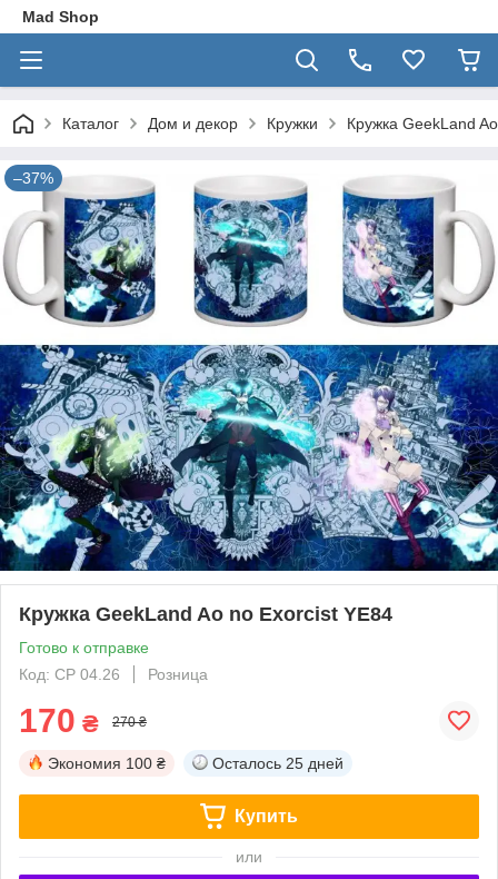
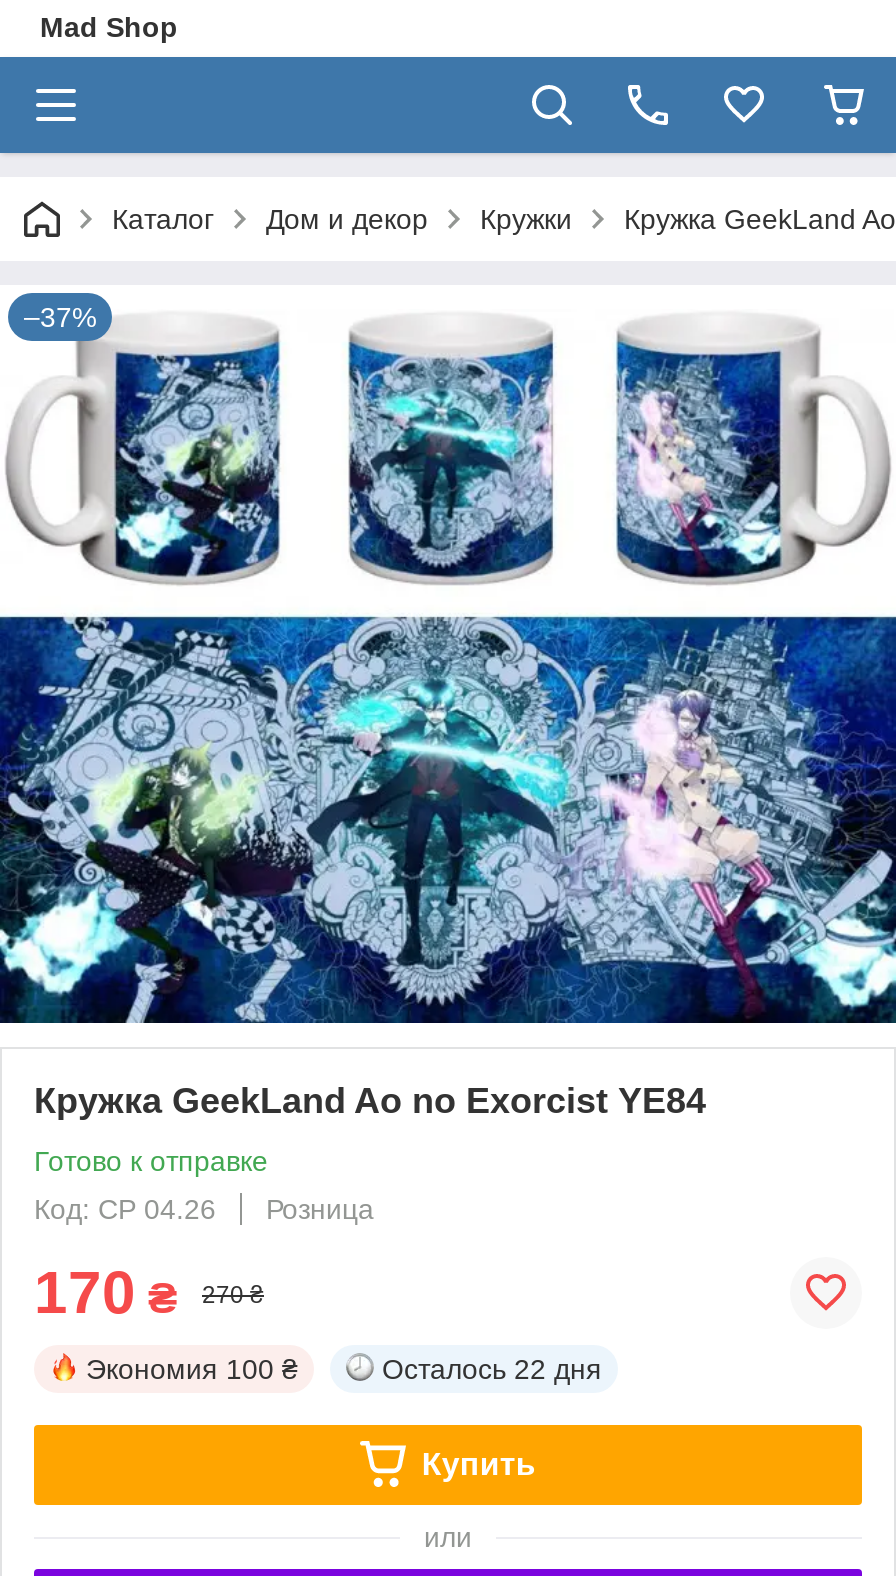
- Осталось 25 дней
+ Осталось 22 дня
